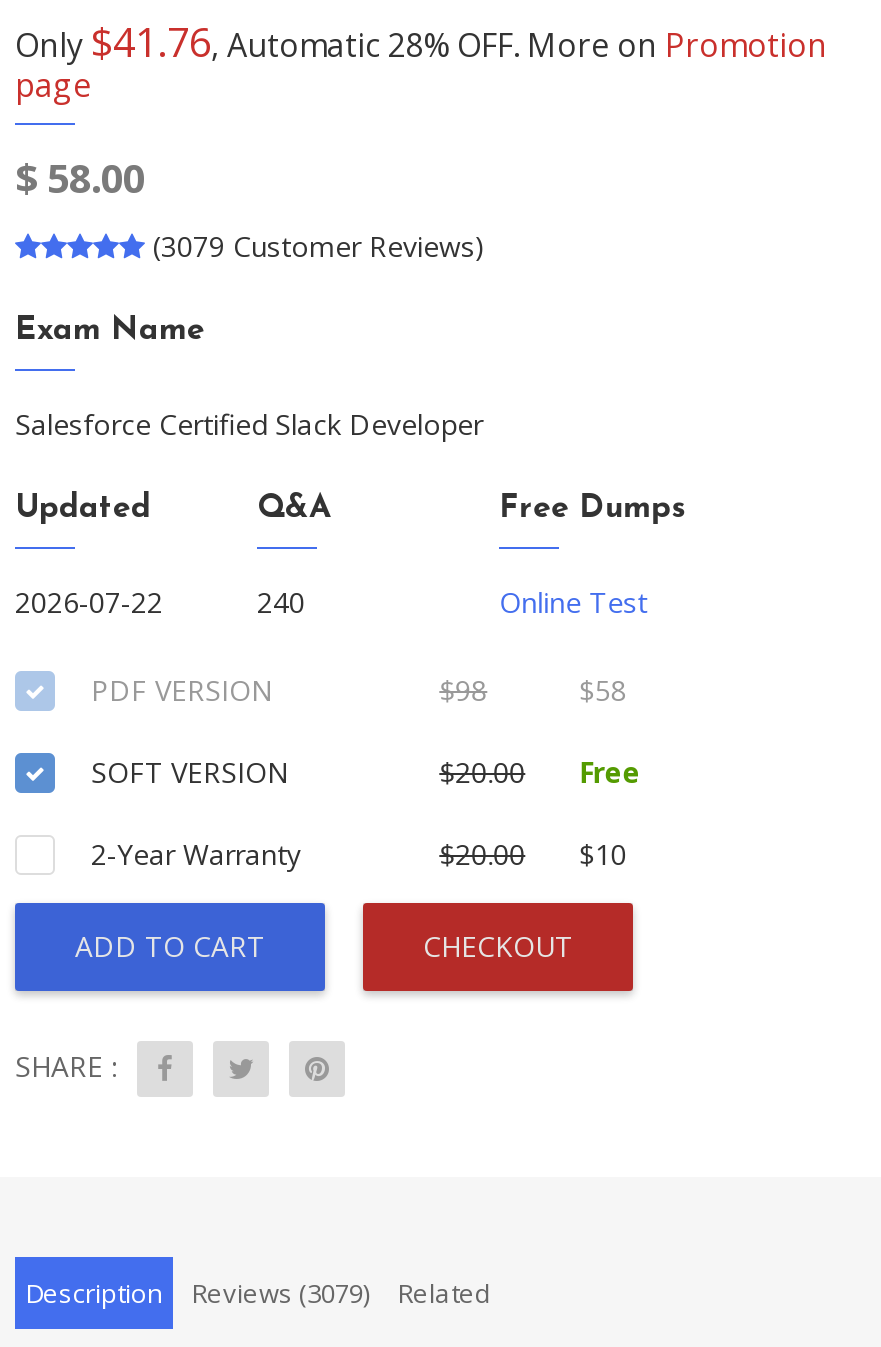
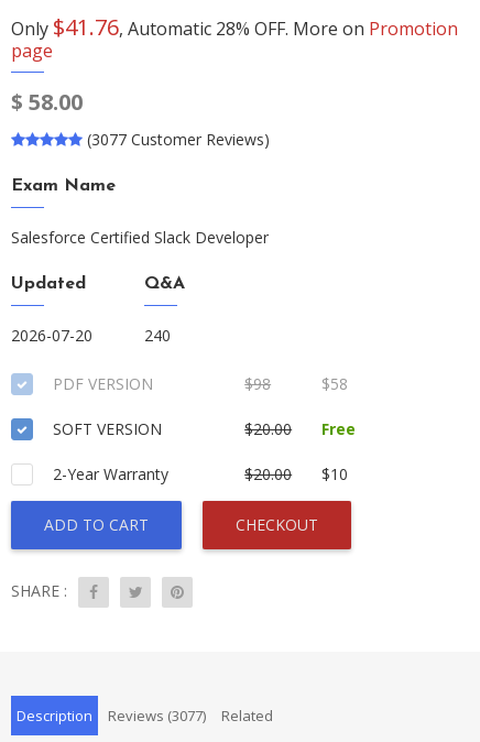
- (3079 Customer Reviews)
+ (3077 Customer Reviews)

- Free Dumps
- Online Test

- 2026-07-22
+ 2026-07-20

- Description Reviews (3079) Related
+ Description Reviews (3077) Related
